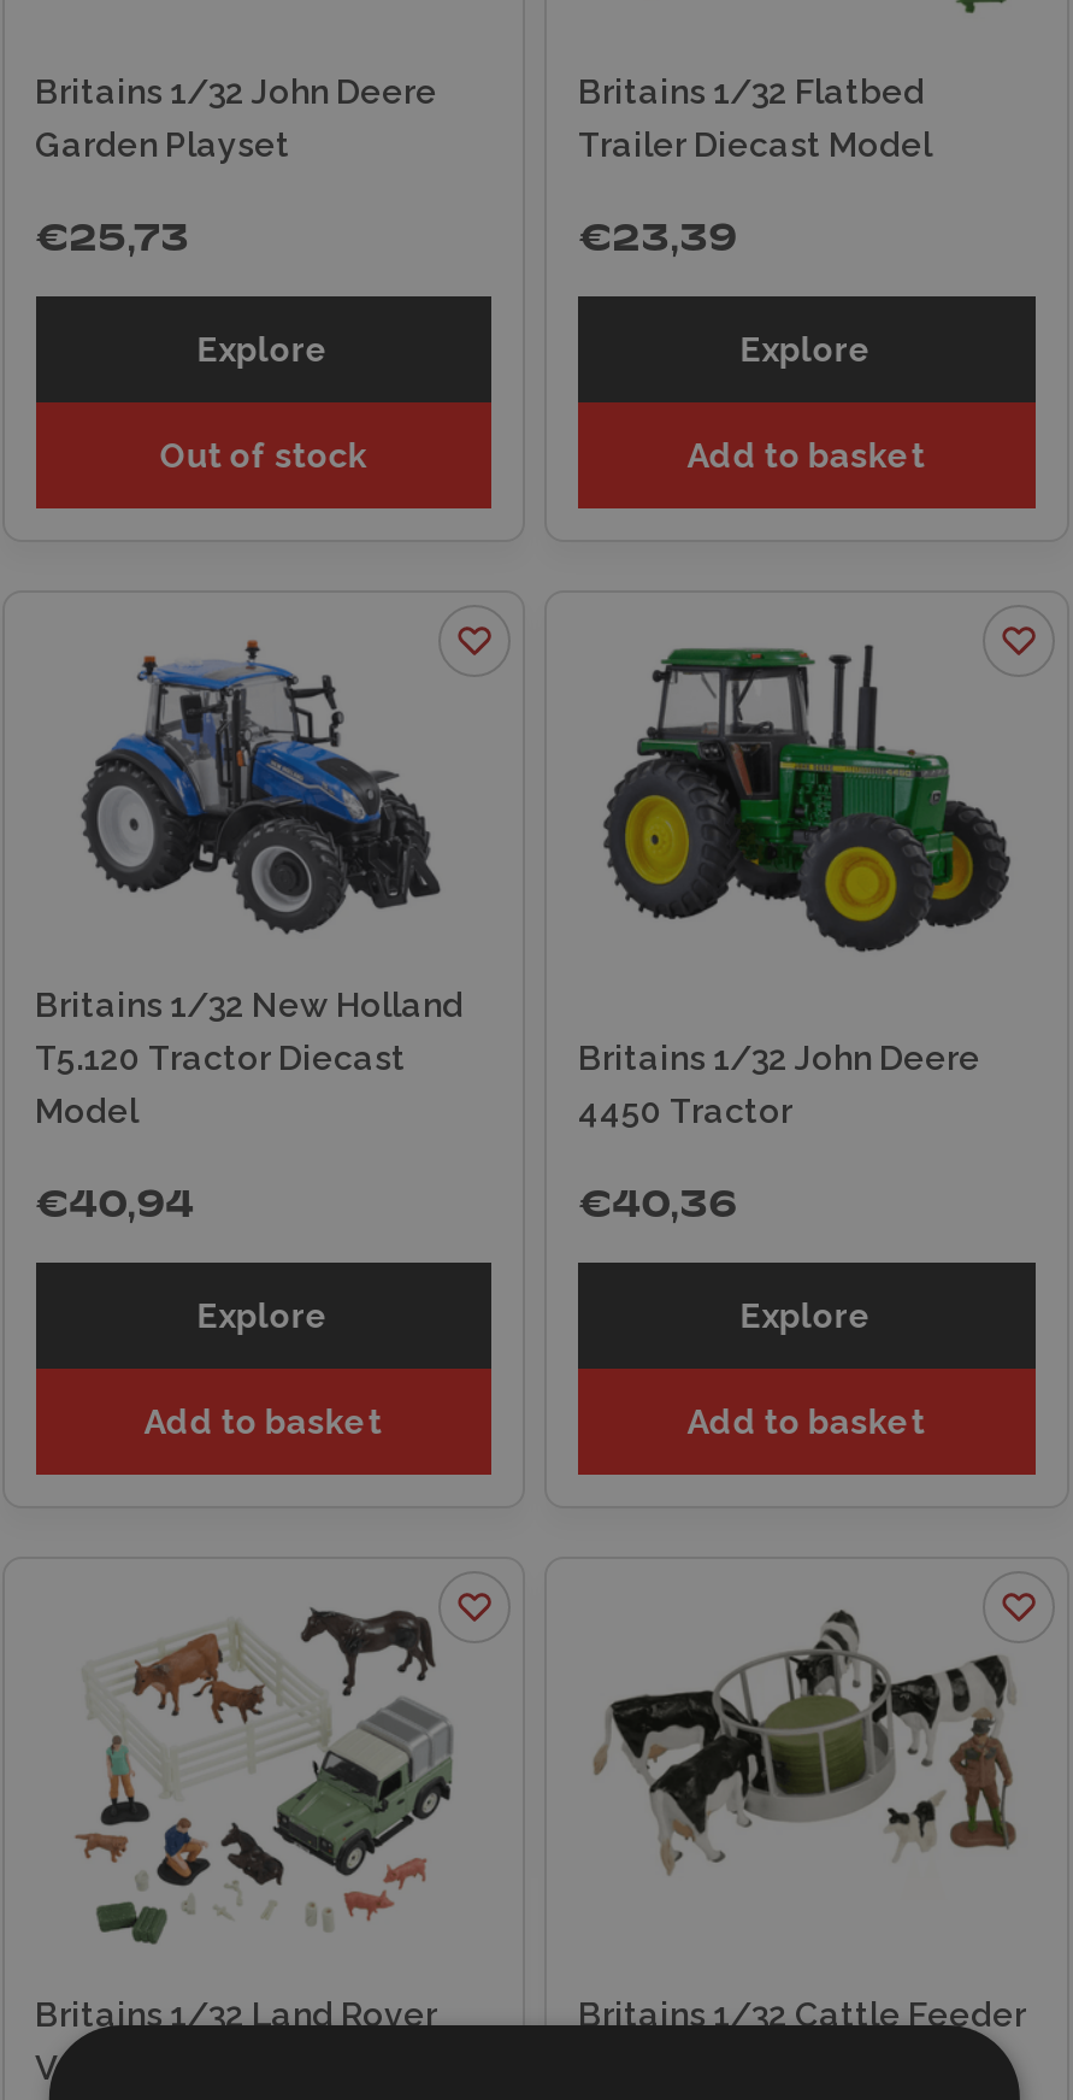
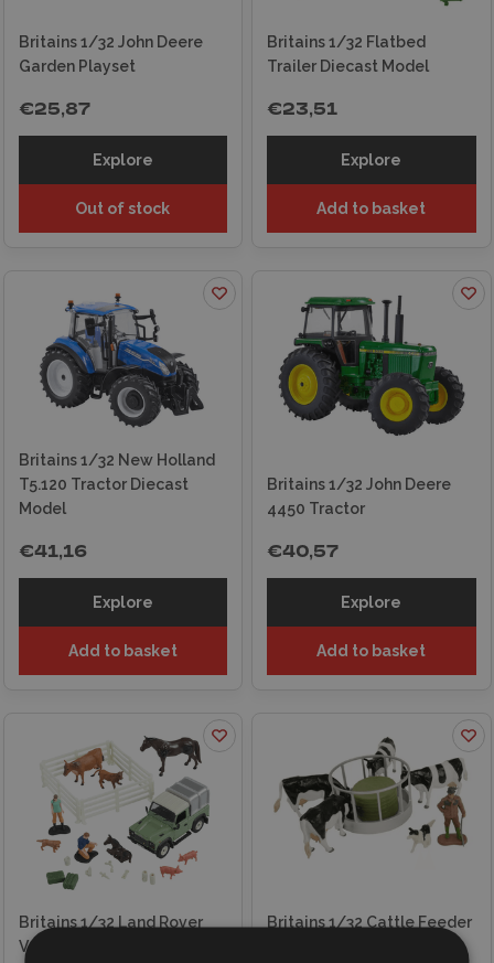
- €25,73
+ €25,87

- €23,39
+ €23,51

- €40,94
+ €41,16

- €40,36
+ €40,57
